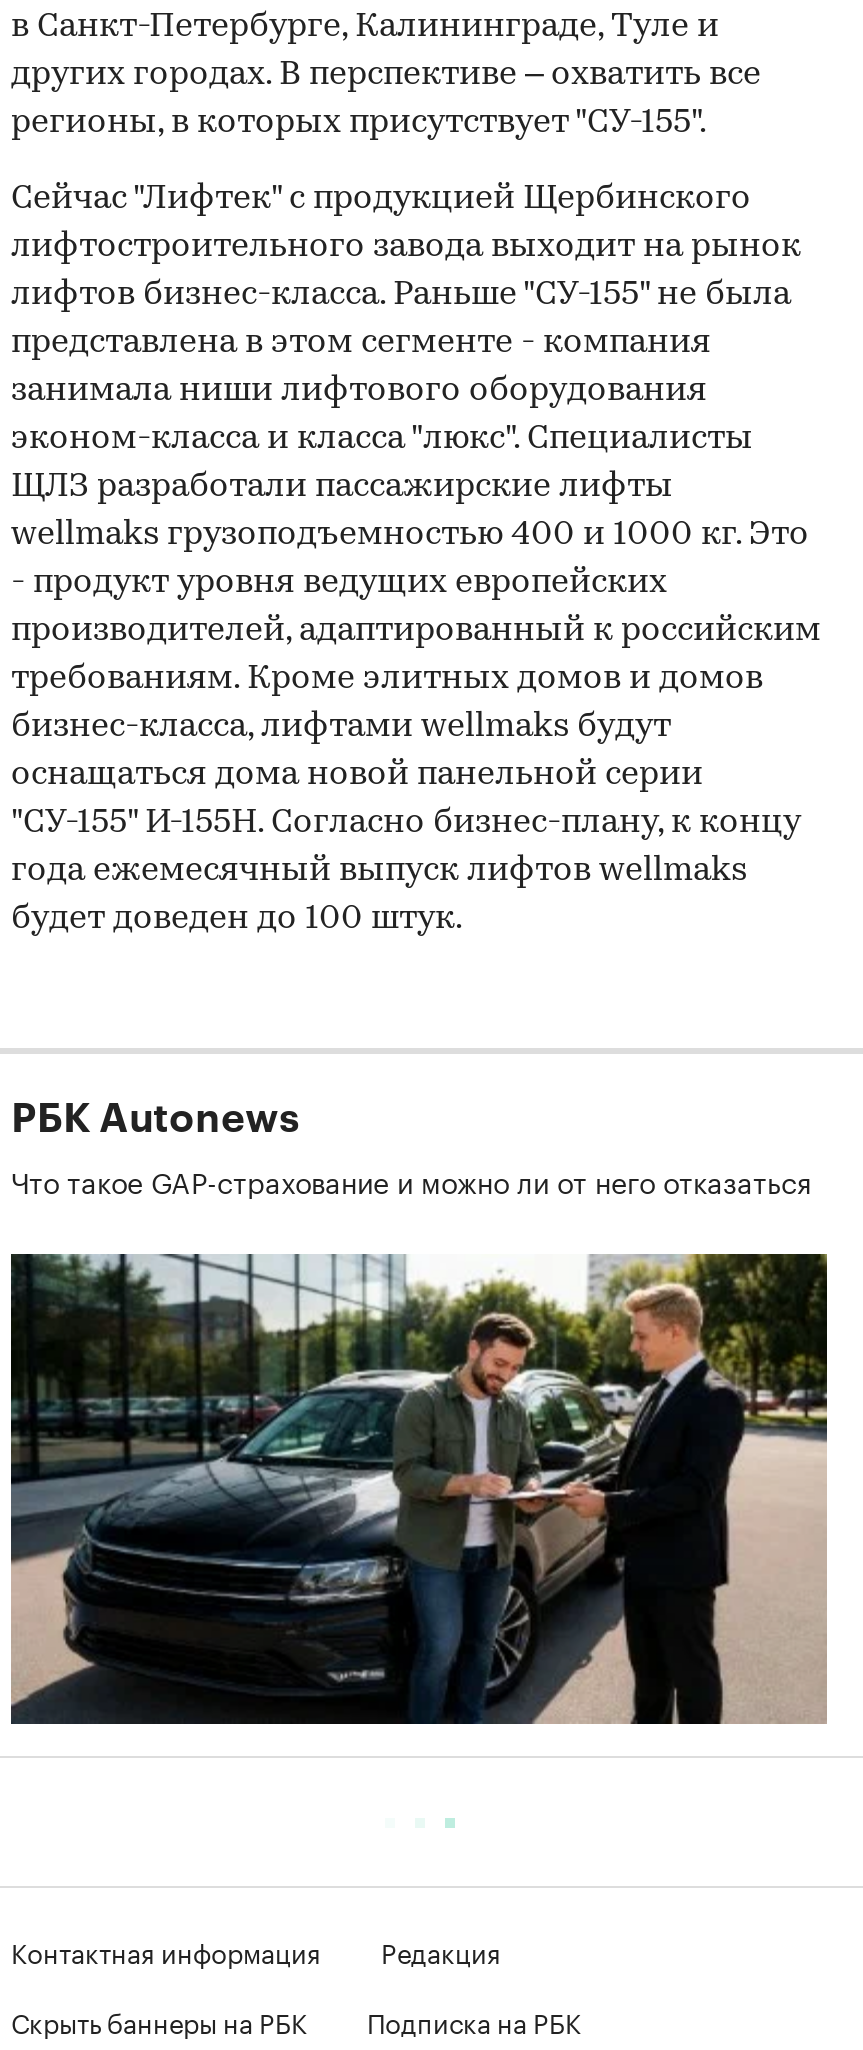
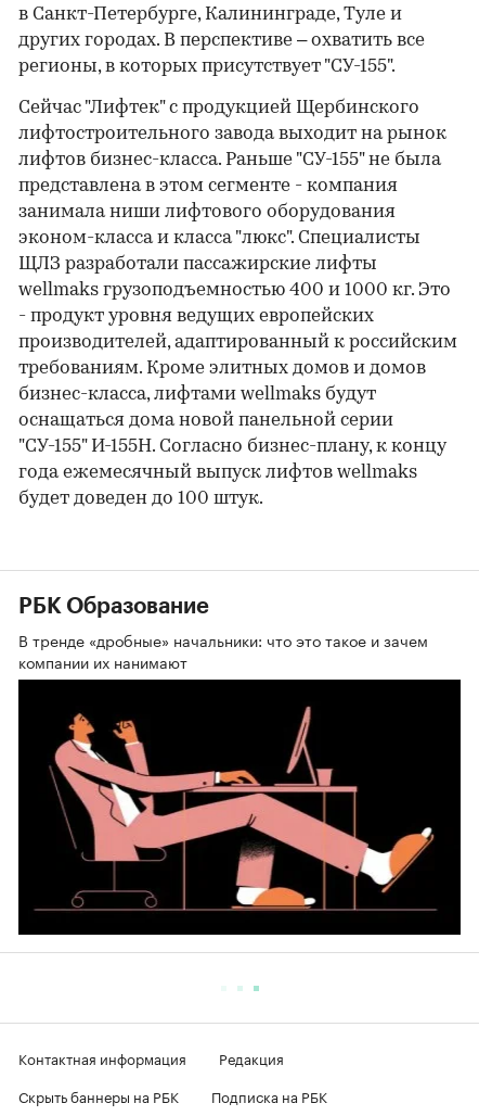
- РБК Autonews
- Что такое GAP-страхование и можно ли от него отказаться
+ РБК Образование
+ В тренде «дробные» начальники: что это такое и зачем
+ компании их нанимают

- [image]
+ [image]
